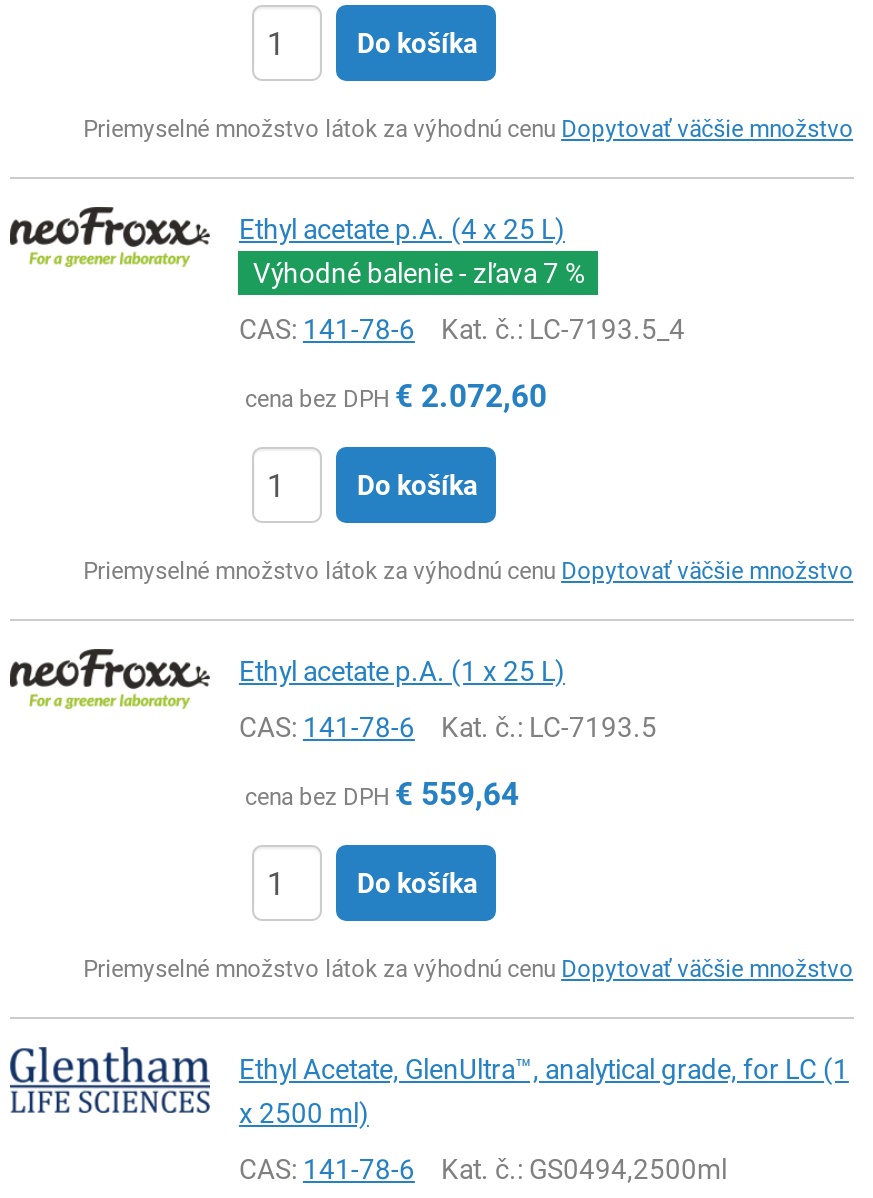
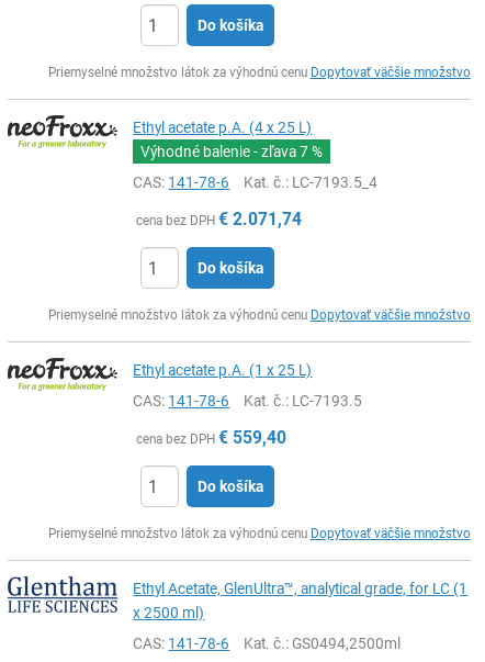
- cena bez DPH €2.072,60
+ cena bez DPH €2.071,74

- cena bez DPH €559,64
+ cena bez DPH €559,40
